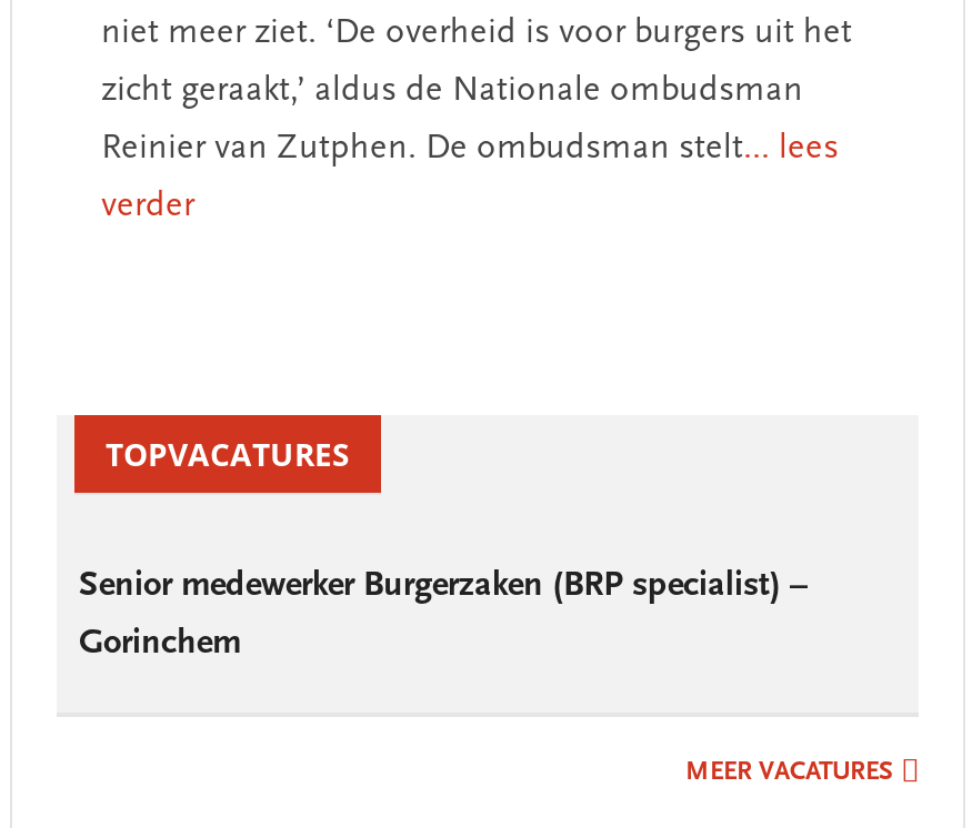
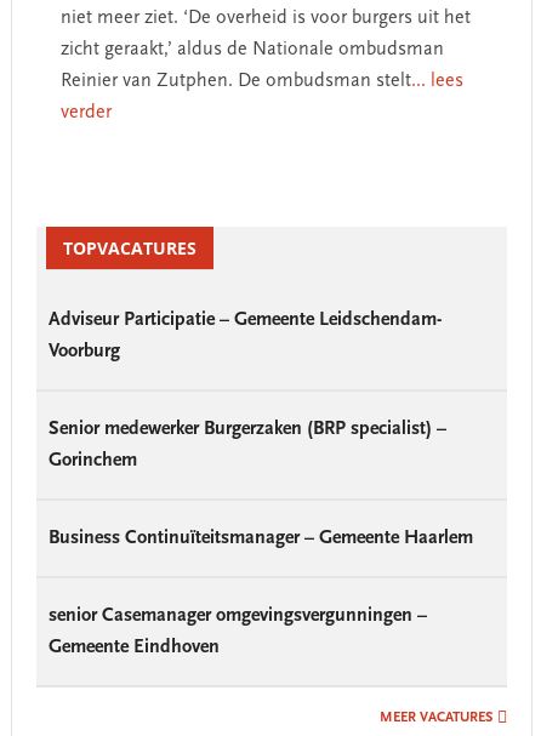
+ Adviseur Participatie – Gemeente Leidschendam-
+ Voorburg

+ Business Continuïteitsmanager – Gemeente Haarlem

+ senior Casemanager omgevingsvergunningen –
+ Gemeente Eindhoven
